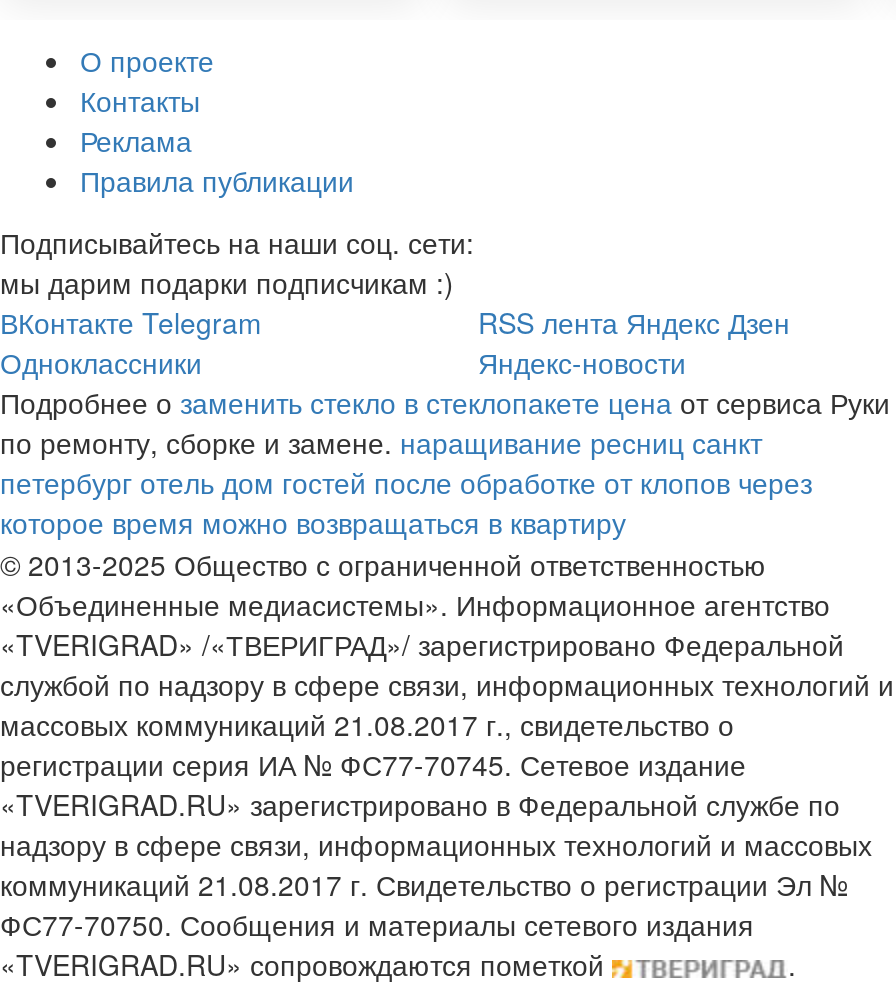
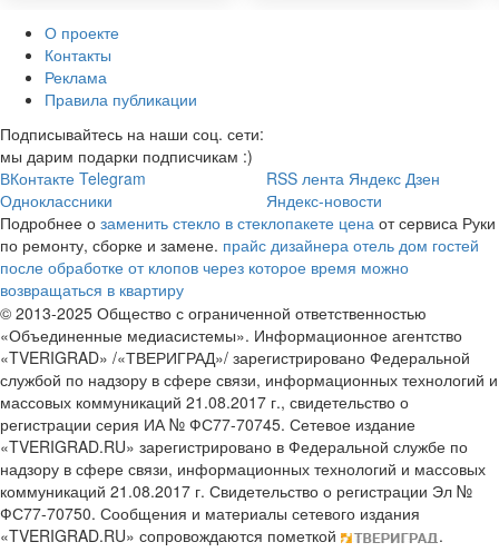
- по ремонту, сборке и замене. наращивание ресниц санкт
- петербург отель дом гостей после обработке от клопов через
- которое время можно возвращаться в квартиру
+ по ремонту, сборке и замене. прайс дизайнера отель дом гостей
+ после обработке от клопов через которое время можно
+ возвращаться в квартиру
